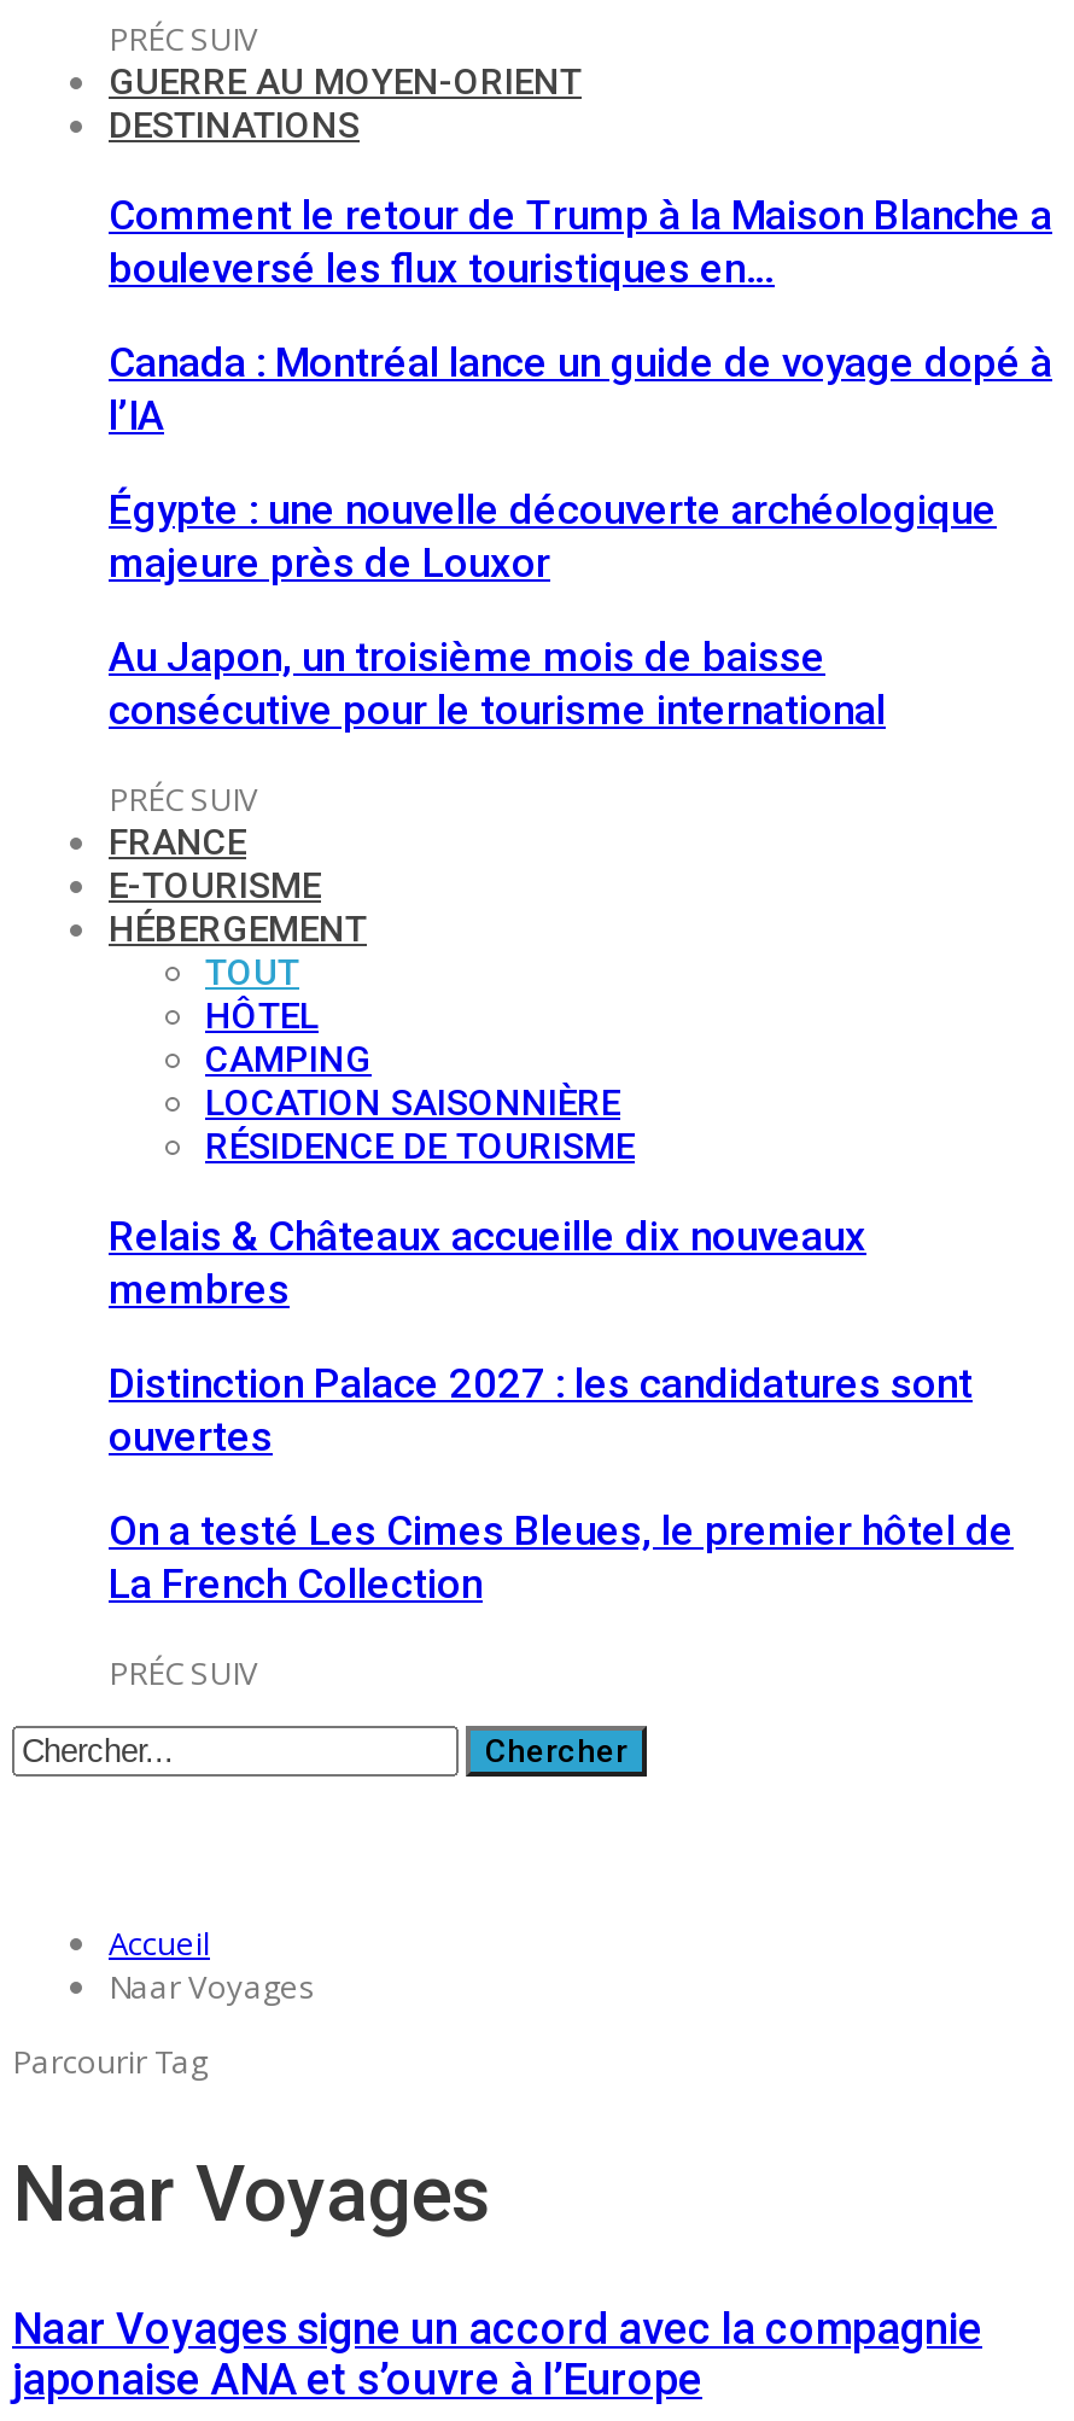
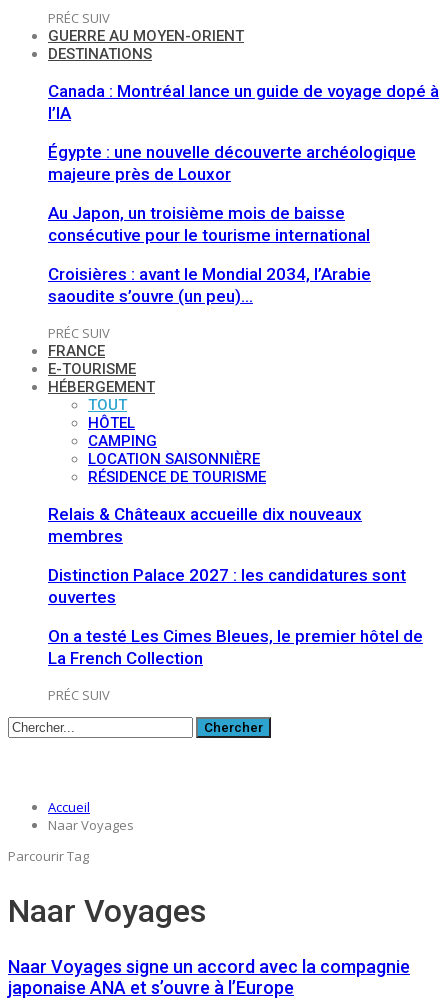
- Comment le retour de Trump à la Maison Blanche a
- bouleversé les flux touristiques en…

moved up: Canada : Montréal lance un guide de voyage dopé à | l’IA | Égypte : une nouvelle découverte archéologique | majeure près de Louxor | Au Japon, un troisième mois de baisse | consécutive pour le tourisme international

+ Croisières : avant le Mondial 2034, l’Arabie
+ saoudite s’ouvre (un peu)…
